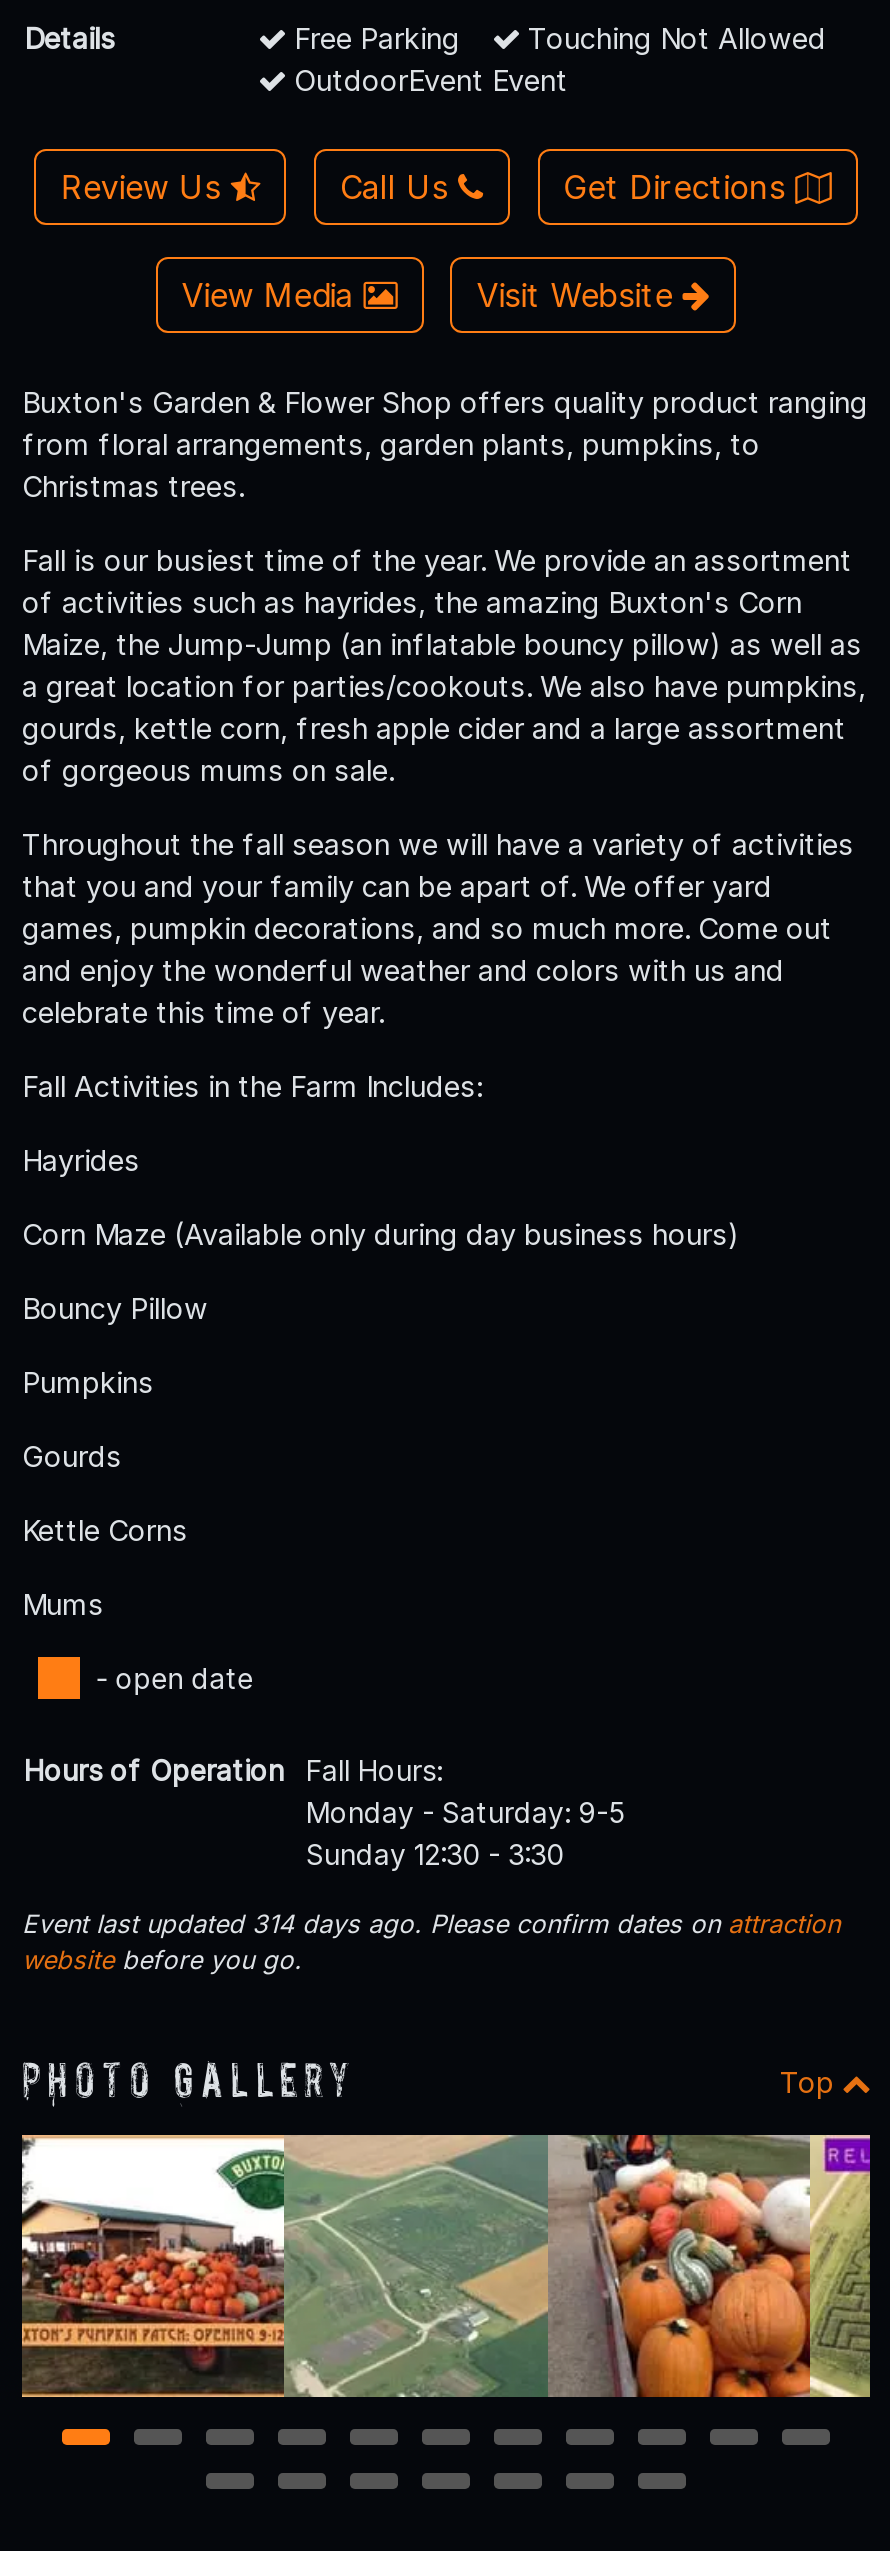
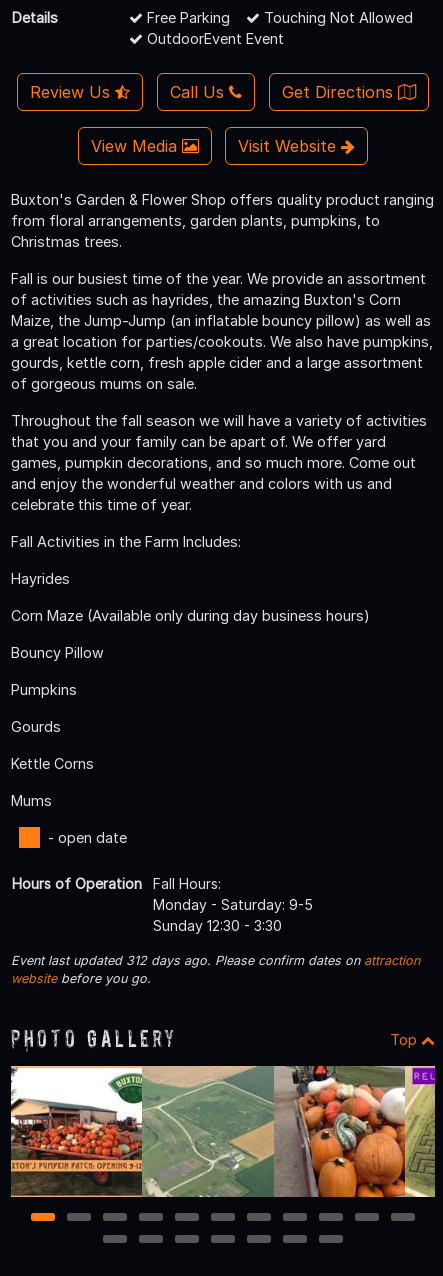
- Event last updated 314 days ago. Please confirm dates on attraction
+ Event last updated 312 days ago. Please confirm dates on attraction
